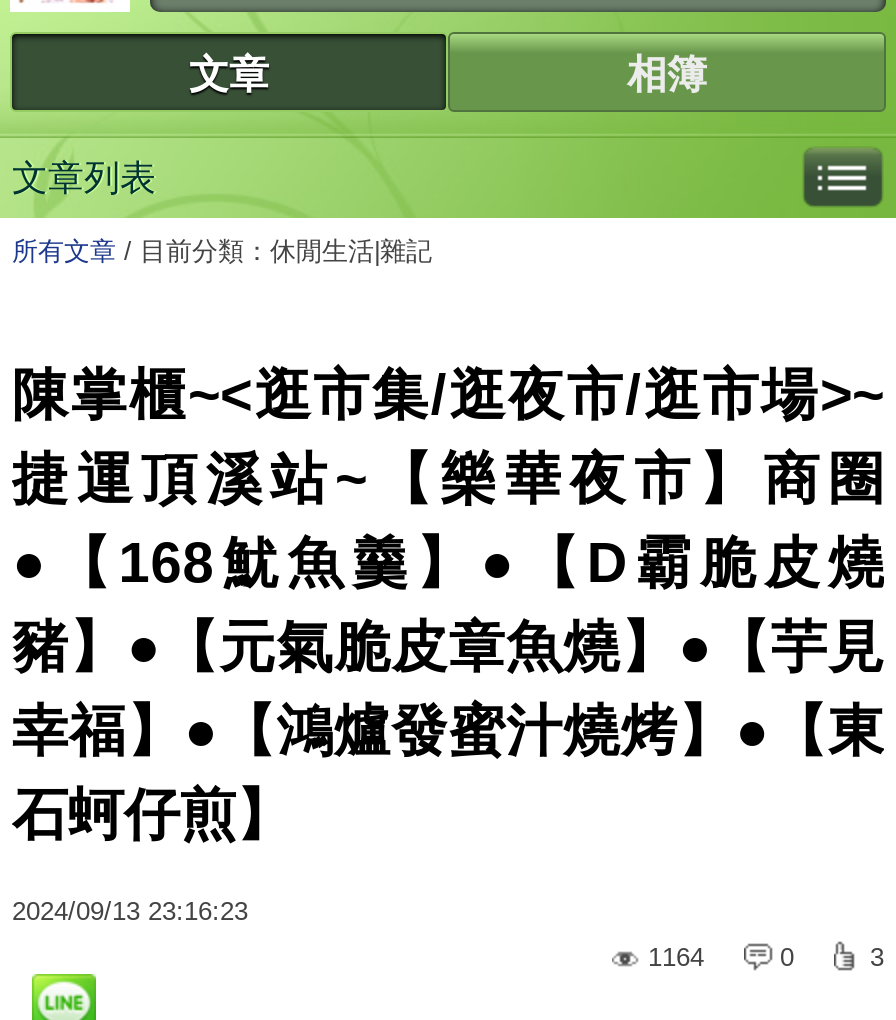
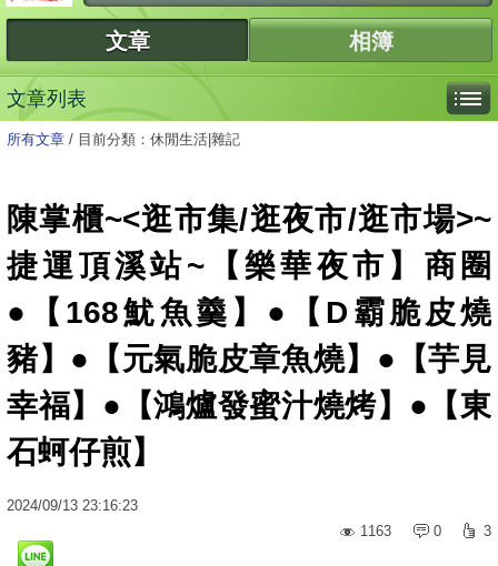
- 1164
+ 1163
